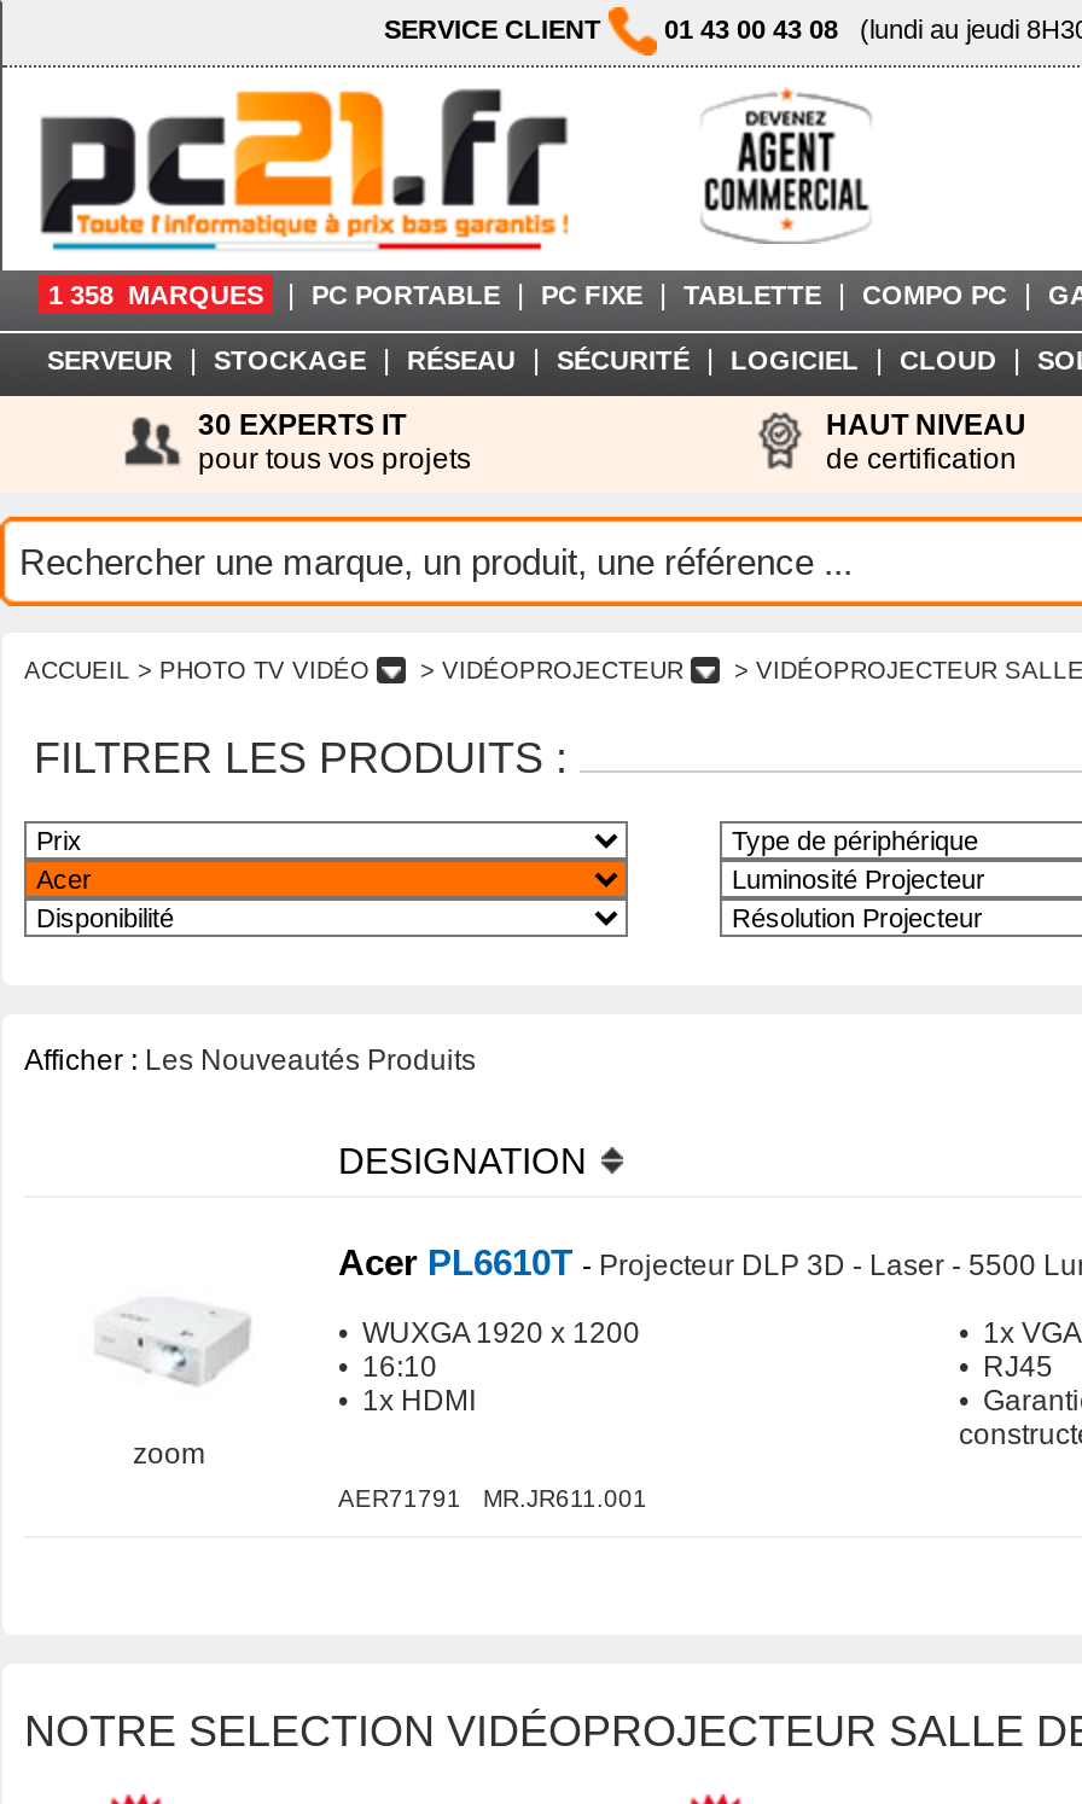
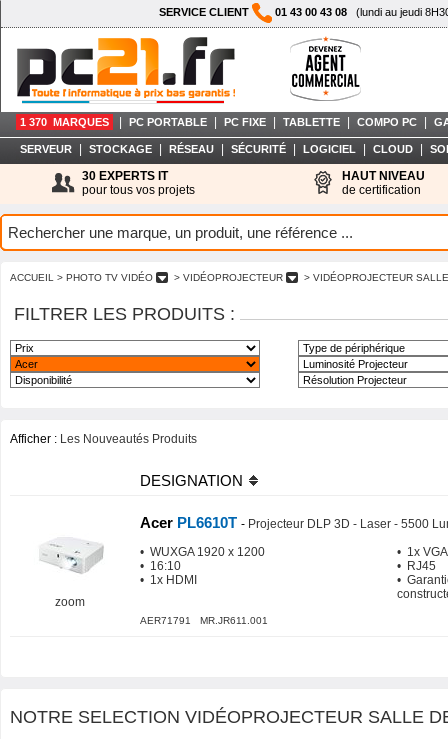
- 1 358 MARQUES
+ 1 370 MARQUES
